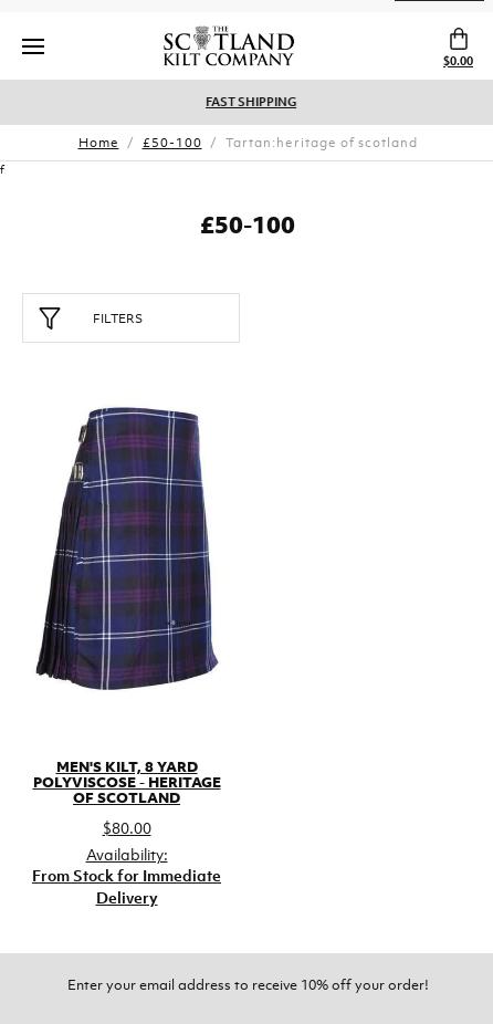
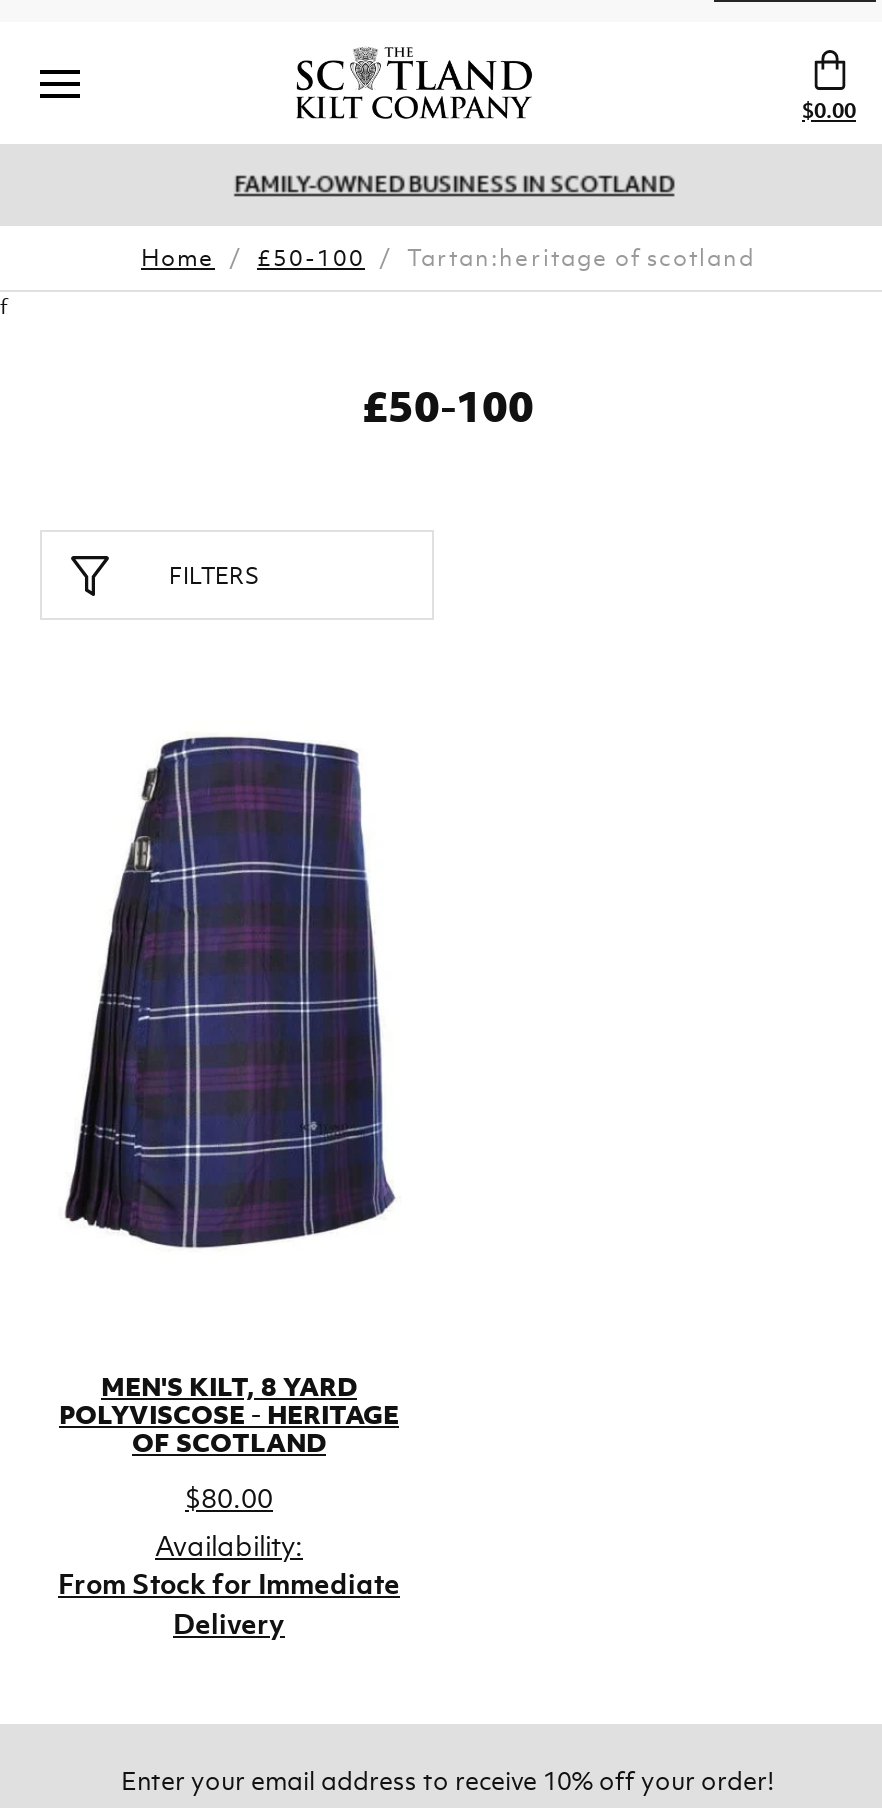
- FAST SHIPPING
+ FAMILY-OWNED BUSINESS IN SCOTLAND
